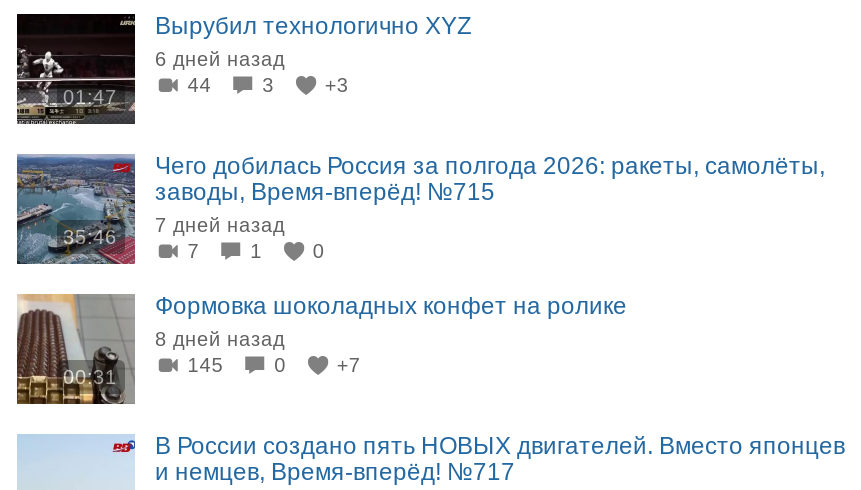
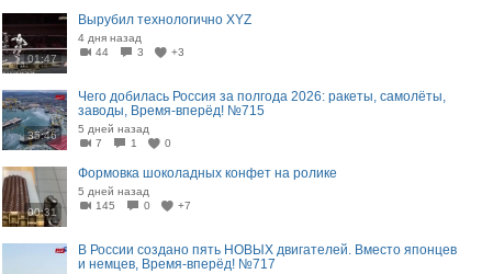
- 6 дней назад
+ 4 дня назад

- 7 дней назад
+ 5 дней назад

- 8 дней назад
+ 5 дней назад
